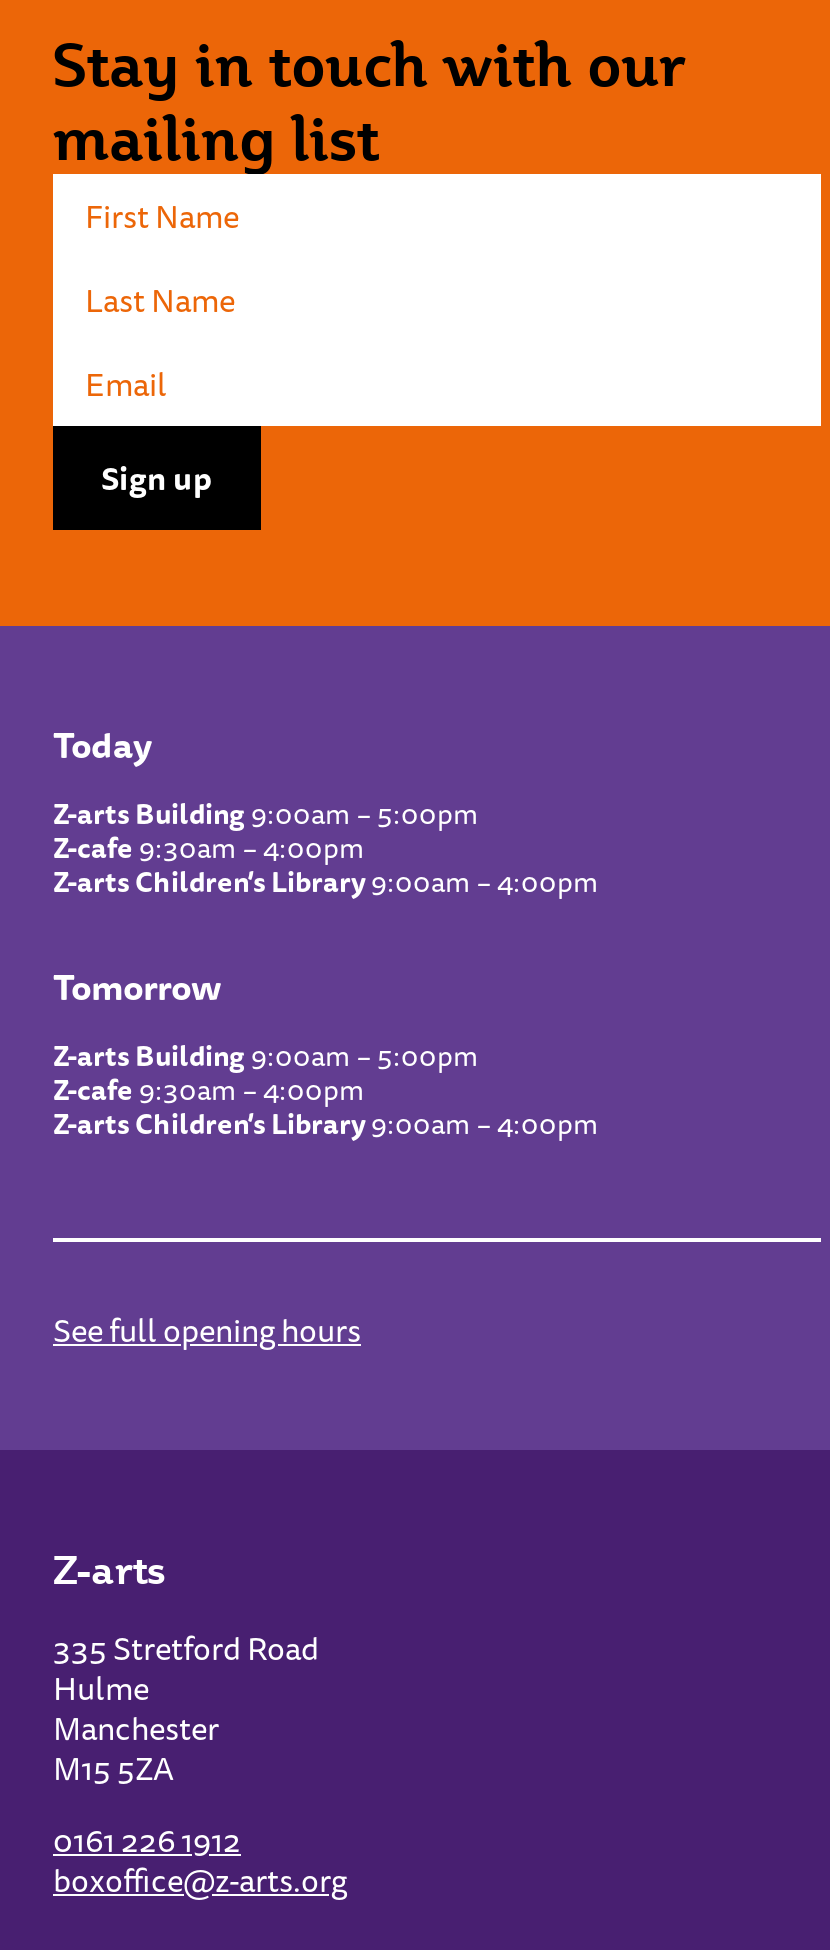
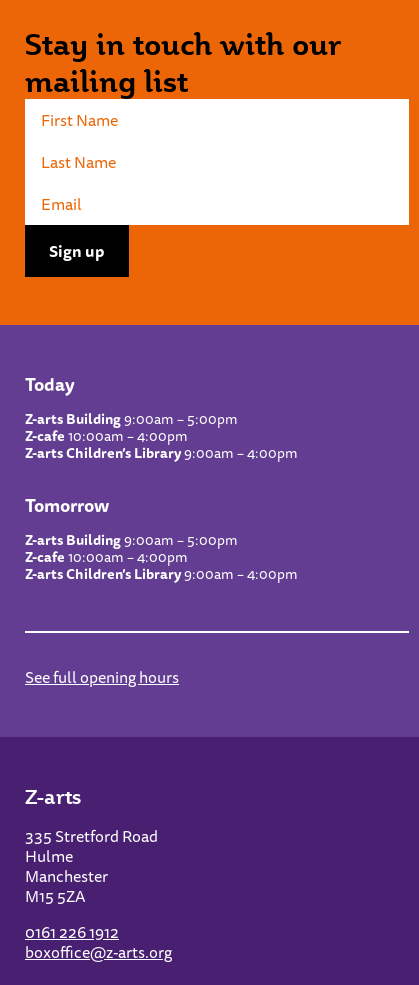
- Z-cafe 9:30am – 4:00pm
+ Z-cafe 10:00am – 4:00pm

- Z-cafe 9:30am – 4:00pm
+ Z-cafe 10:00am – 4:00pm
